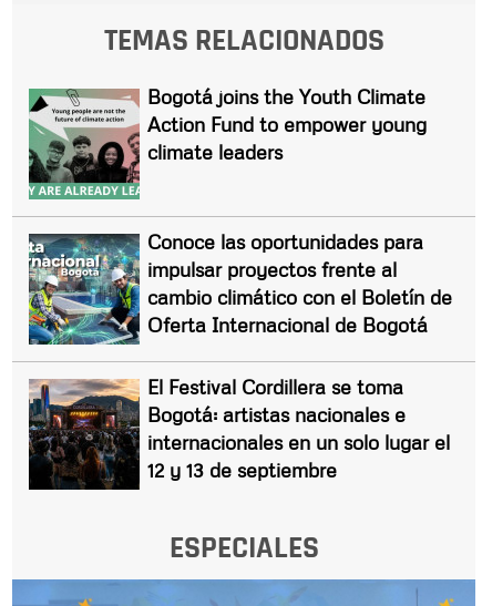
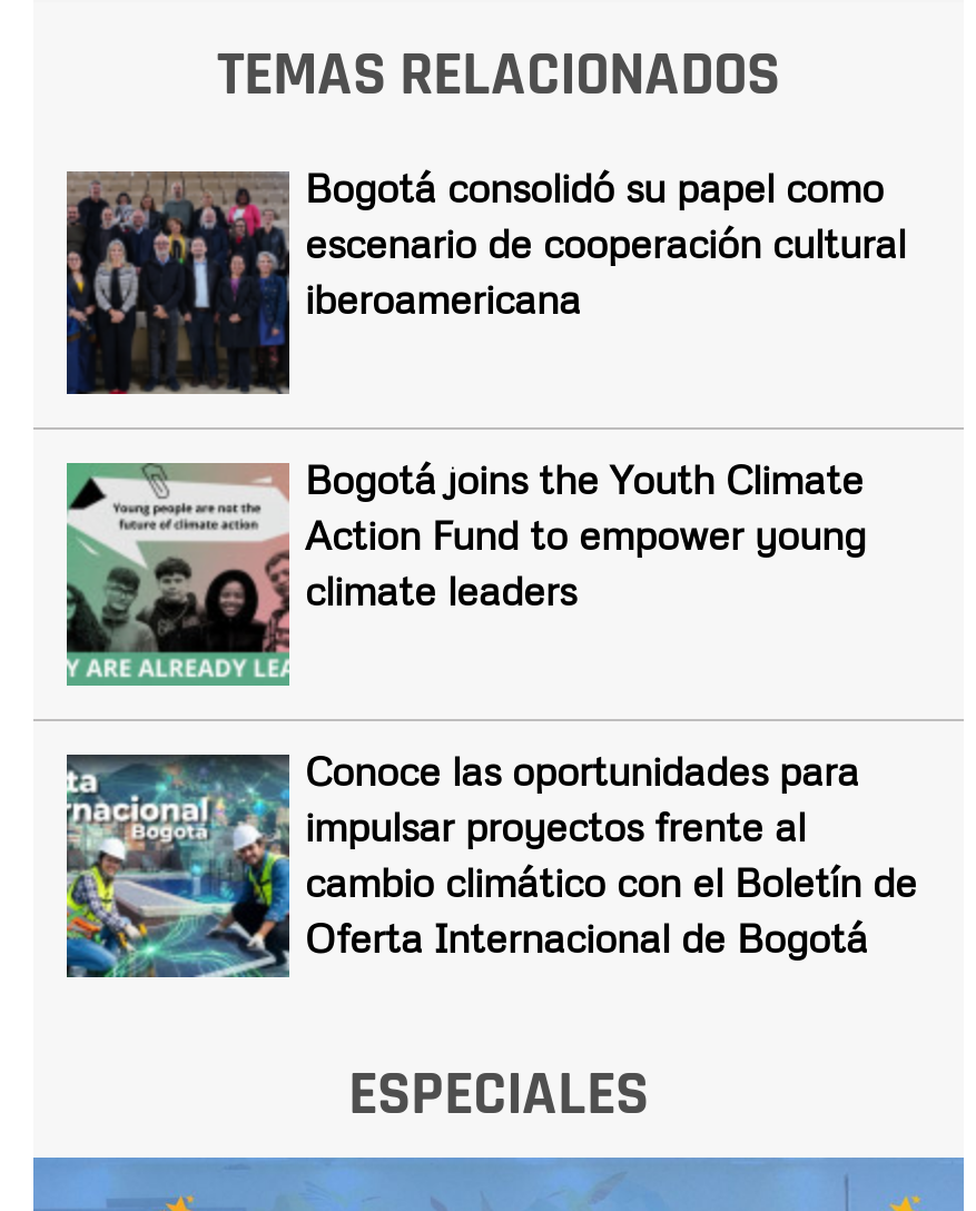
+ [image]
+ Bogotá consolidó su papel como
+ escenario de cooperación cultural
+ iberoamericana

moved down: [image] | Bogotá joins the Youth Climate | Action Fund to empower young | climate leaders | Conoce las oportunidades para | impulsar proyectos frente al | cambio climático con el Boletín de | Oferta Internacional de Bogotá

- [image]
- El Festival Cordillera se toma
- Bogotá: artistas nacionales e
- internacionales en un solo lugar el
- 12 y 13 de septiembre
